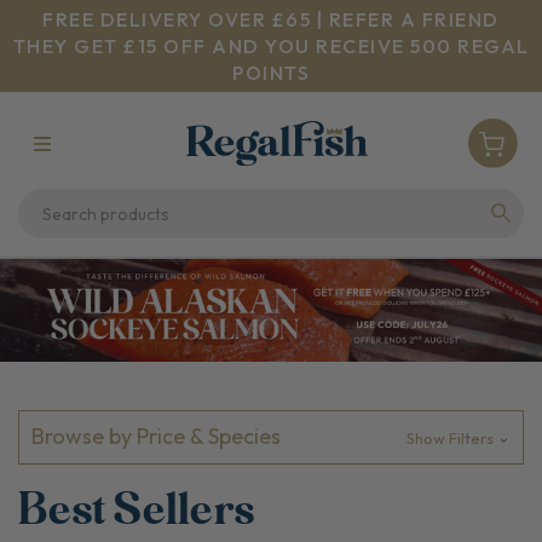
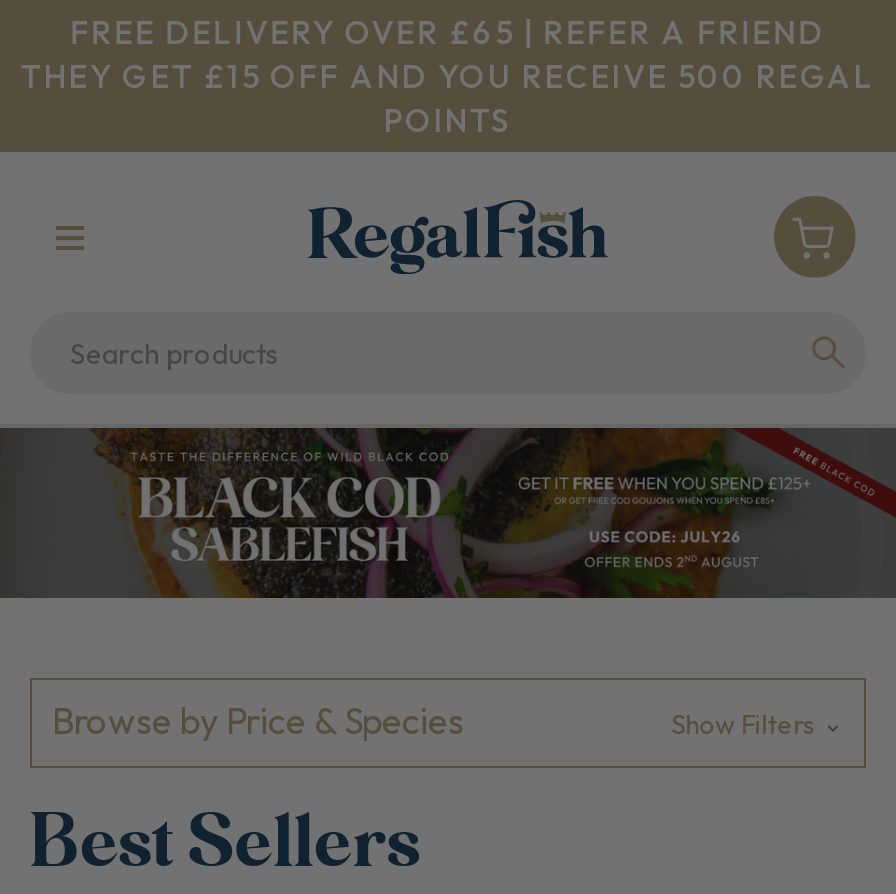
- [image]
+ [image]
